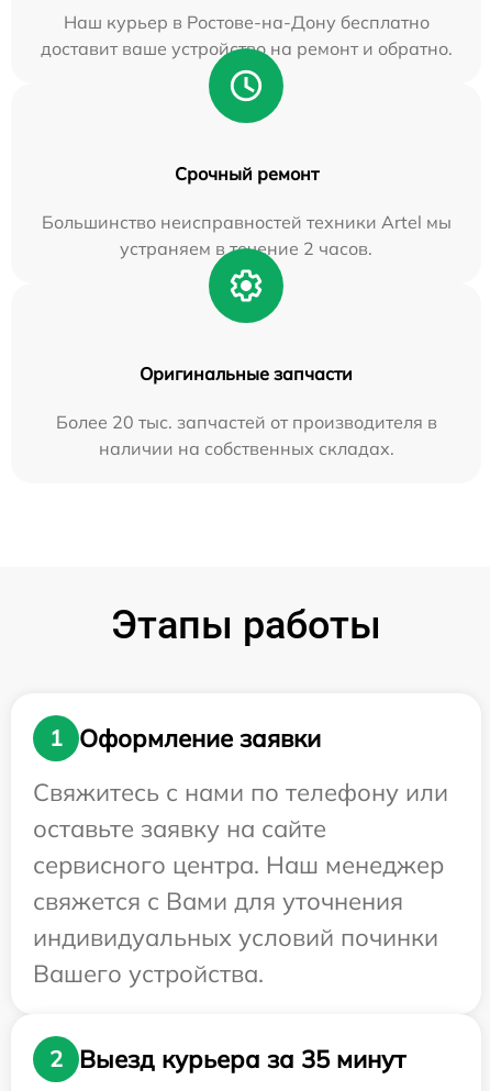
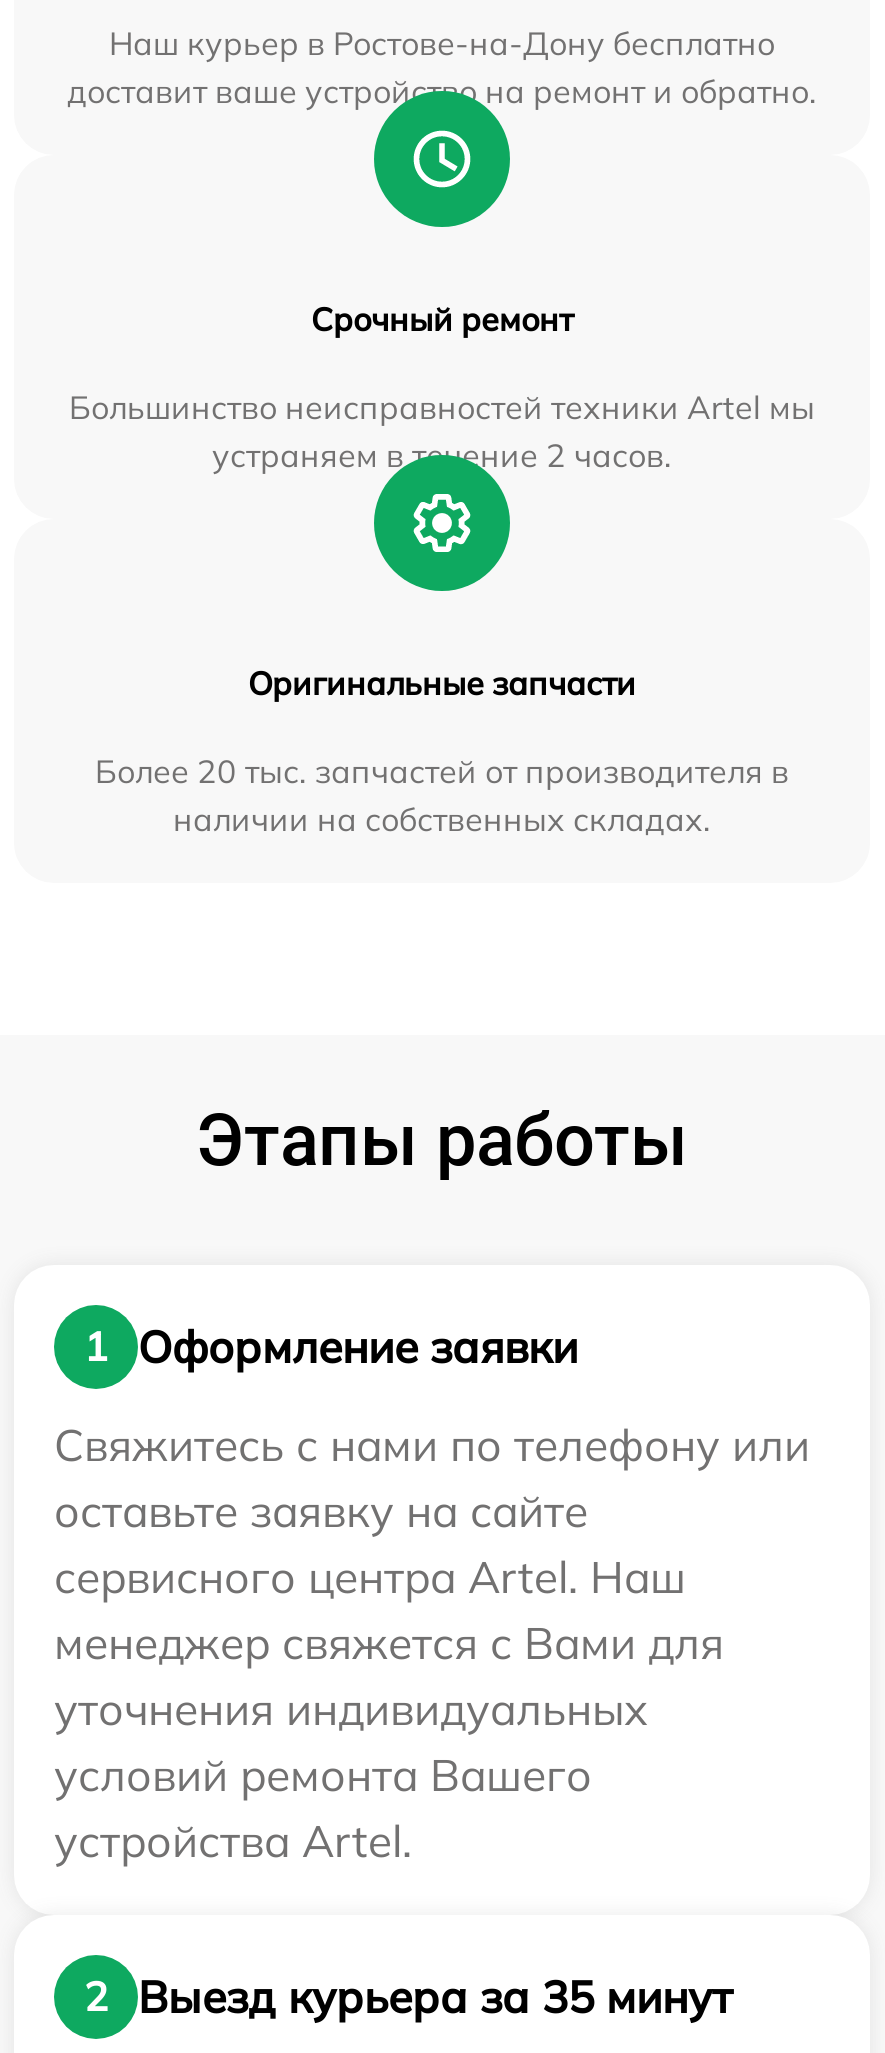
- сервисного центра. Наш менеджер
- свяжется с Вами для уточнения
- индивидуальных условий починки
- Вашего устройства.
+ сервисного центра Artel. Наш
+ менеджер свяжется с Вами для
+ уточнения индивидуальных
+ условий ремонта Вашего
+ устройства Artel.
